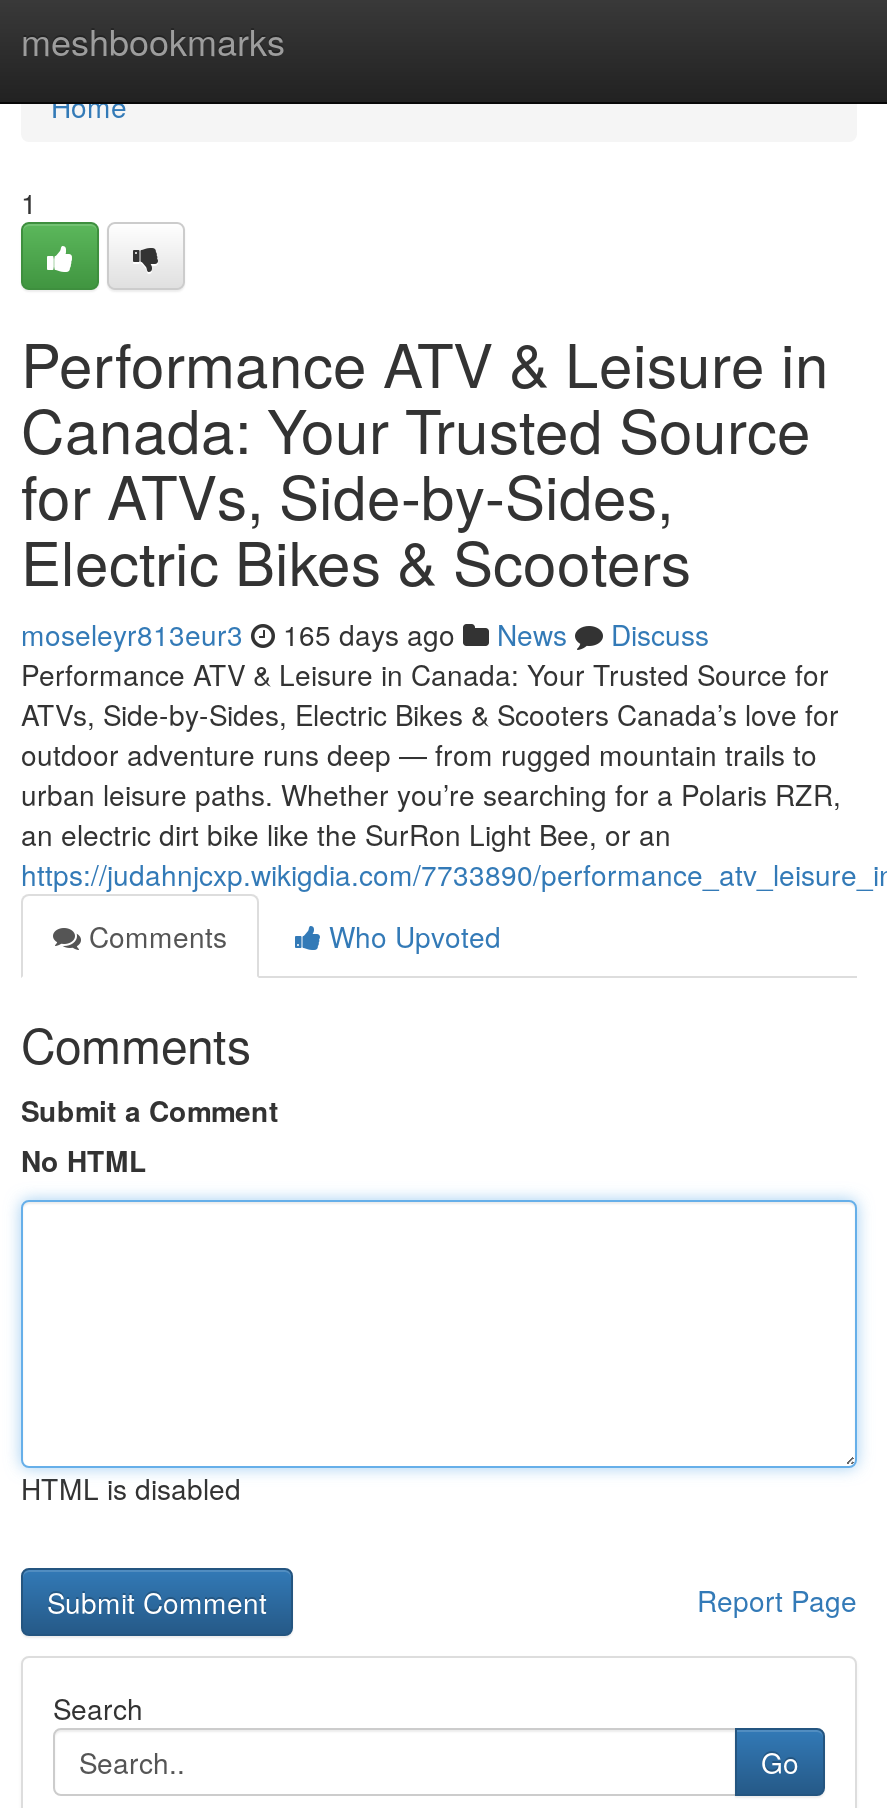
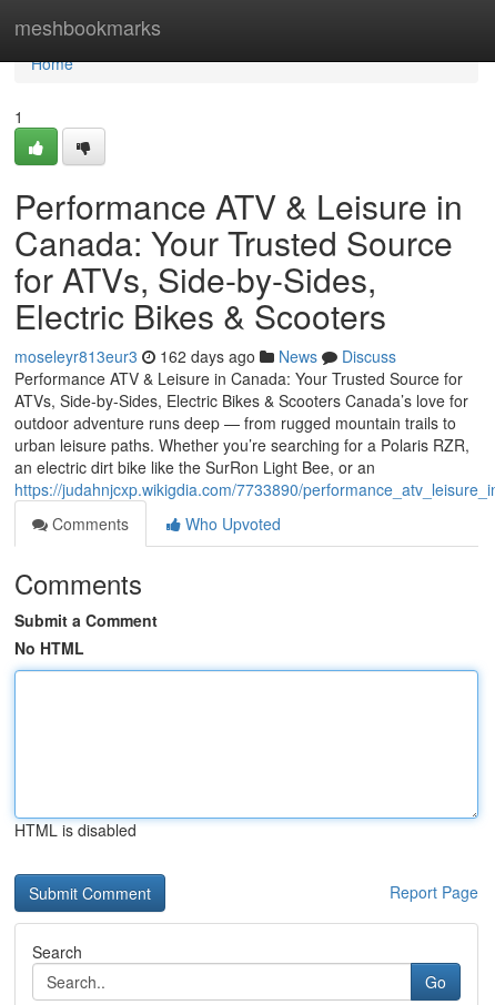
- moseleyr813eur3 165 days ago News Discuss
+ moseleyr813eur3 162 days ago News Discuss
